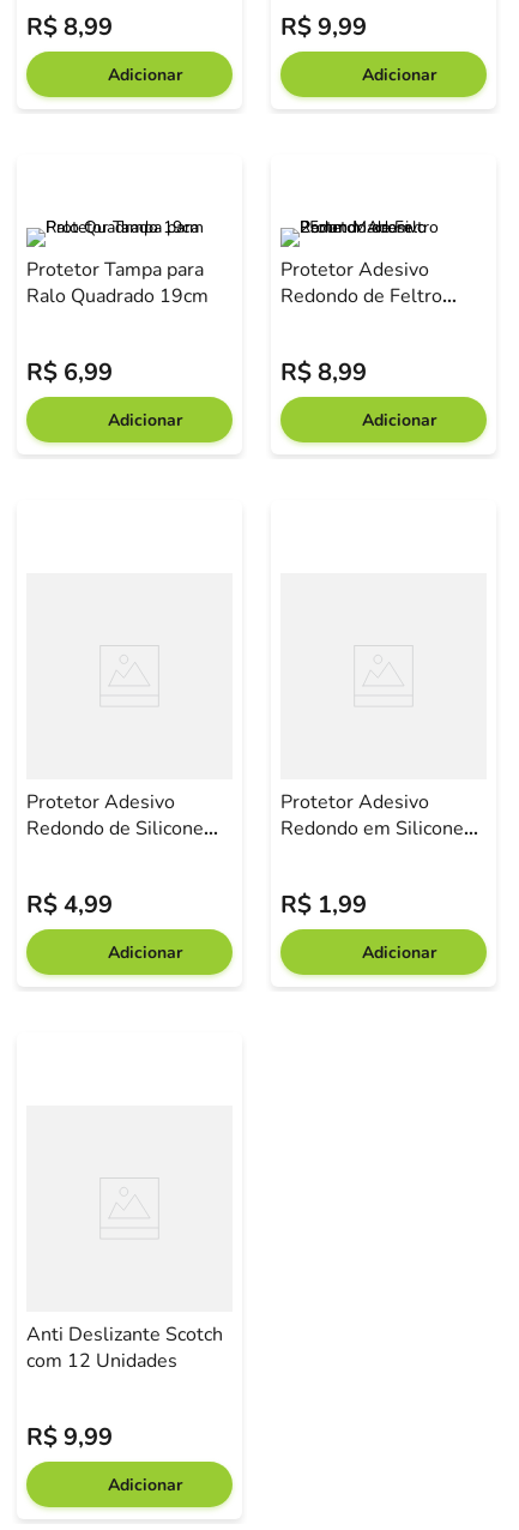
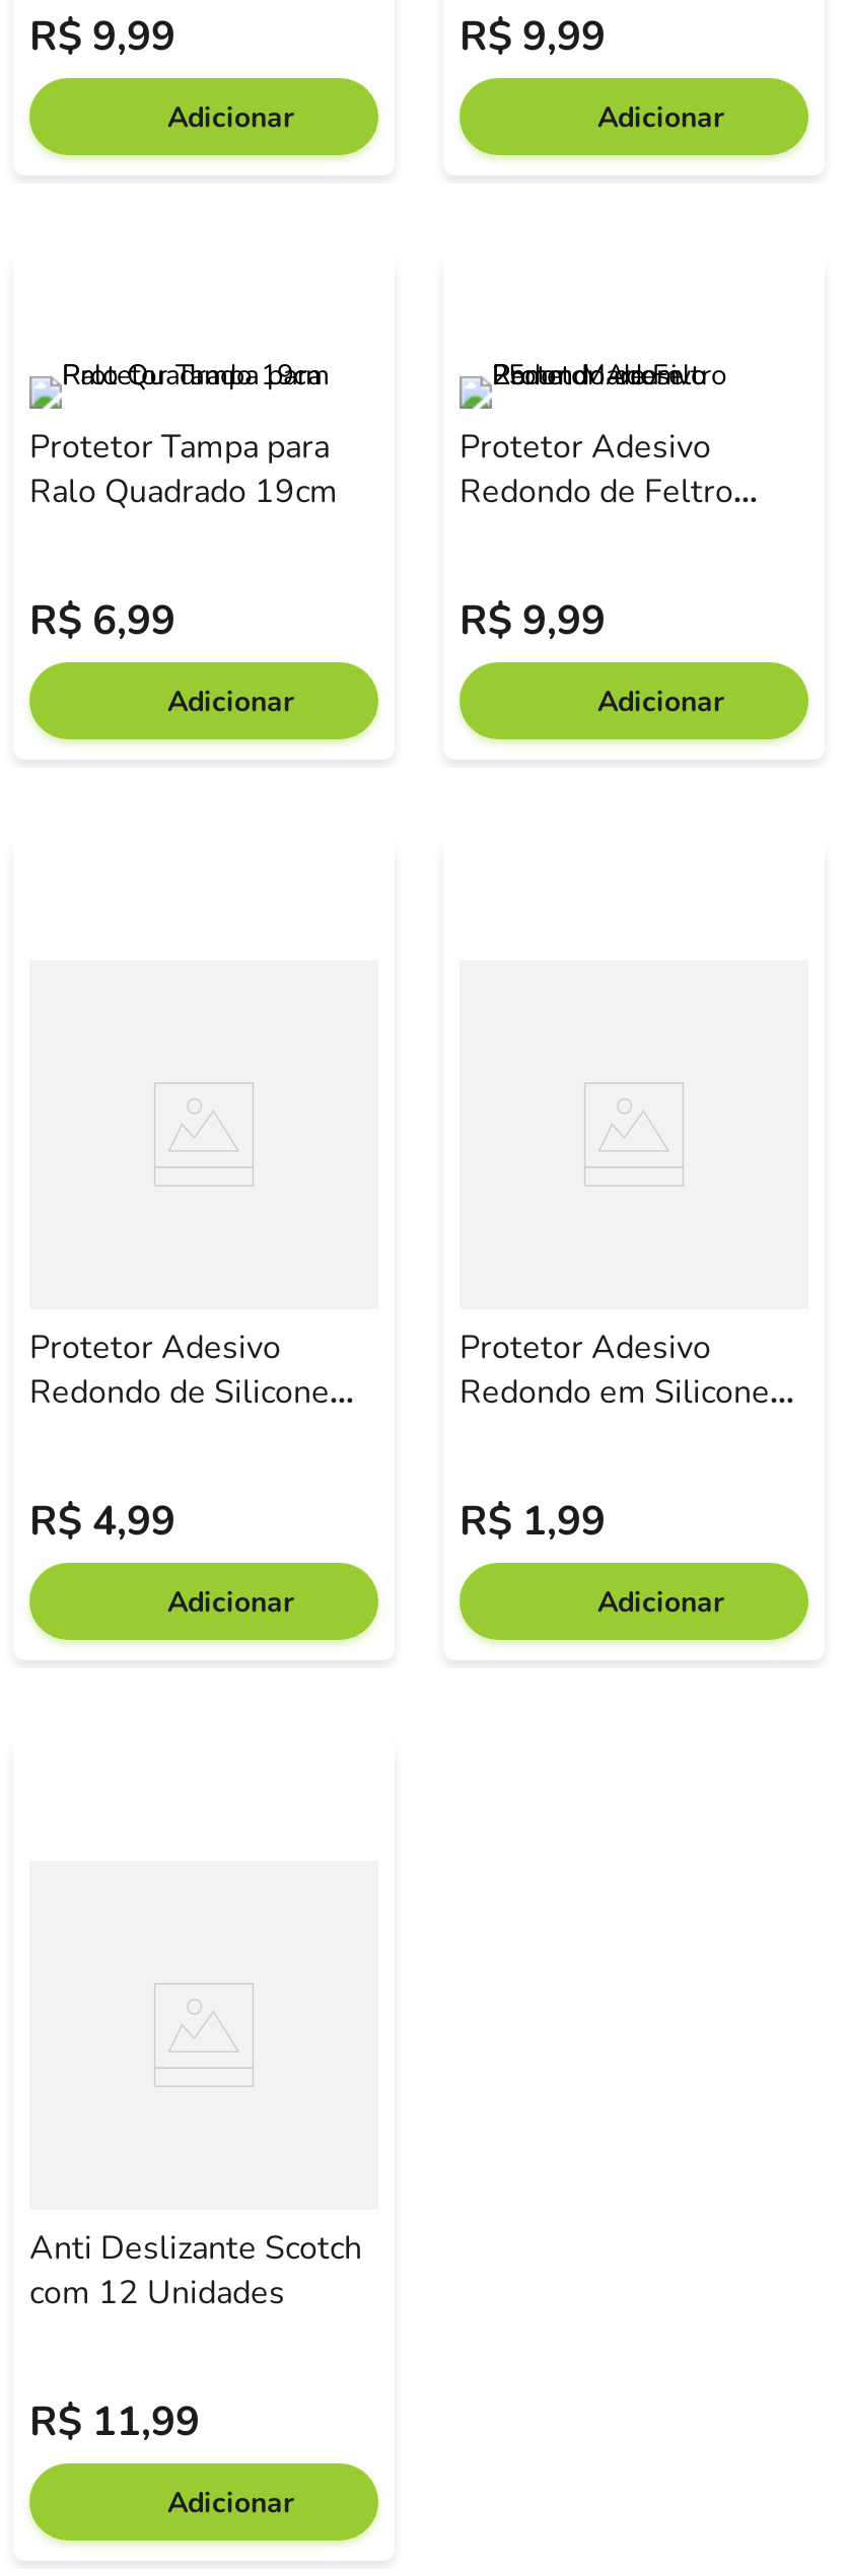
- R$ 8,99
+ R$ 9,99

- R$ 8,99
+ R$ 9,99

- R$ 9,99
+ R$ 11,99
